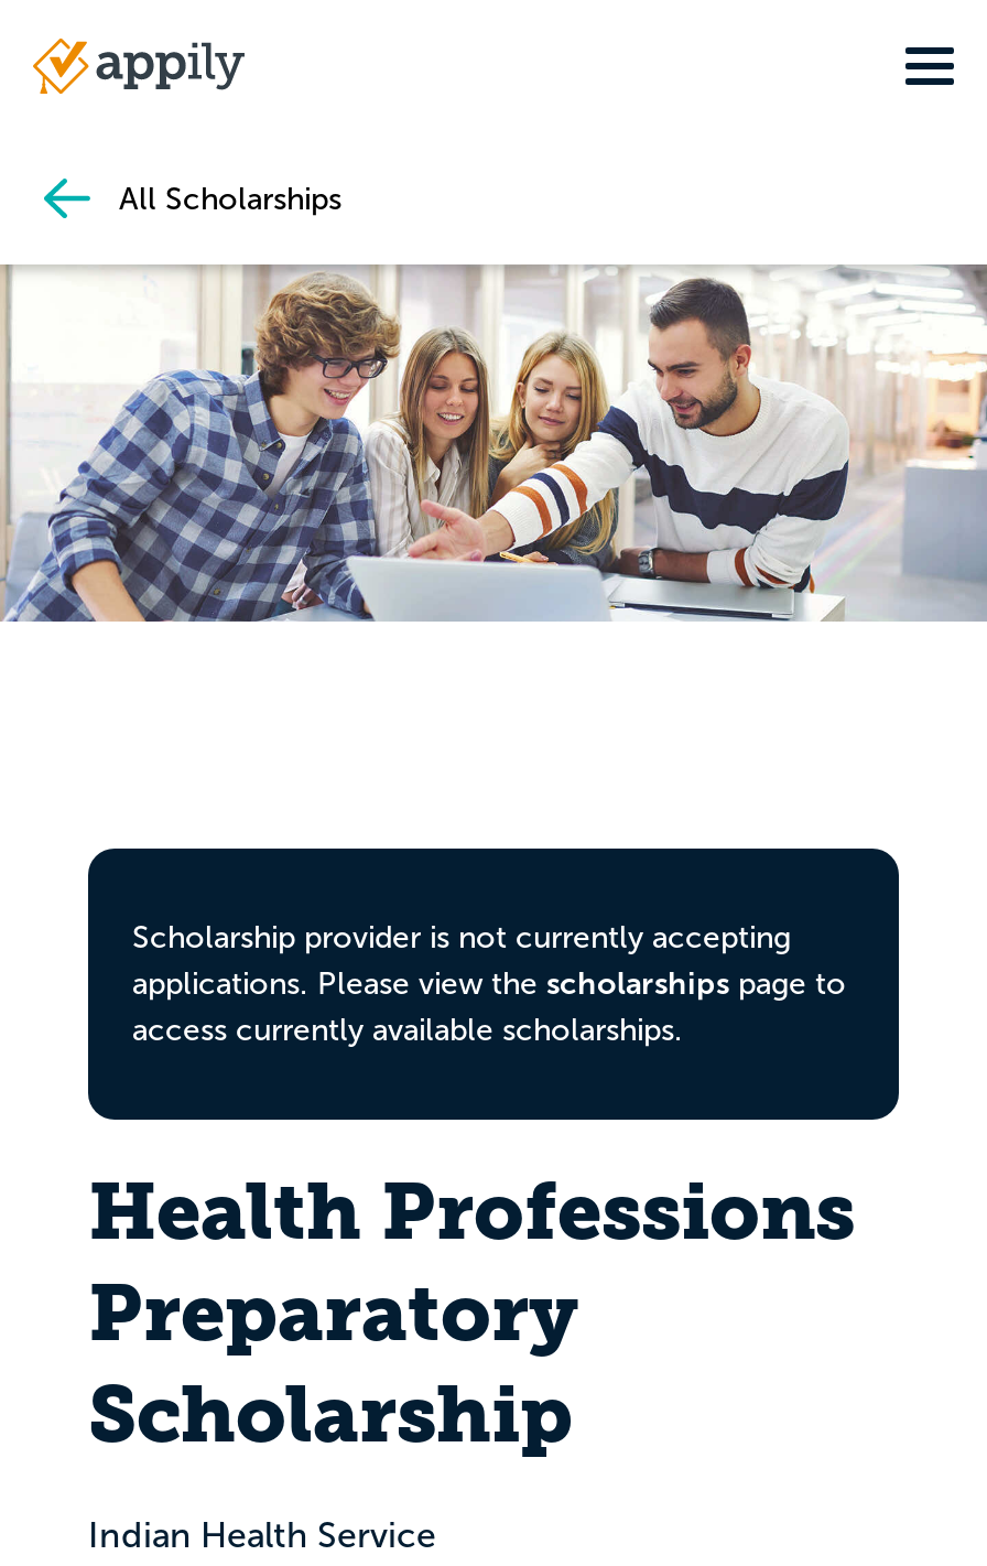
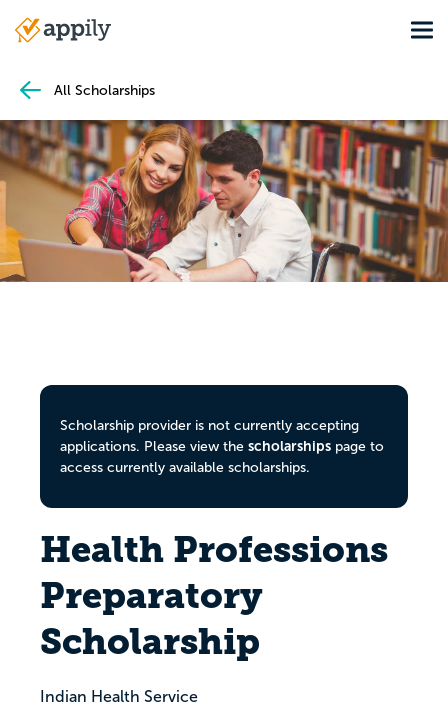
- [image]
+ [image]
